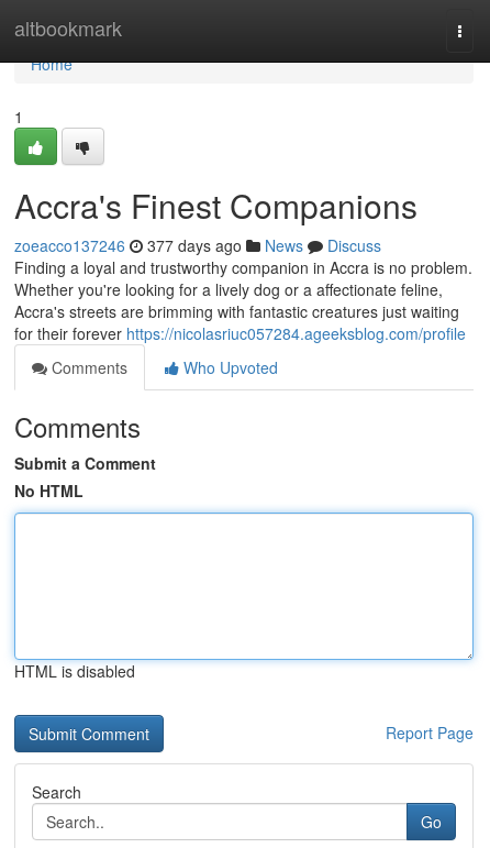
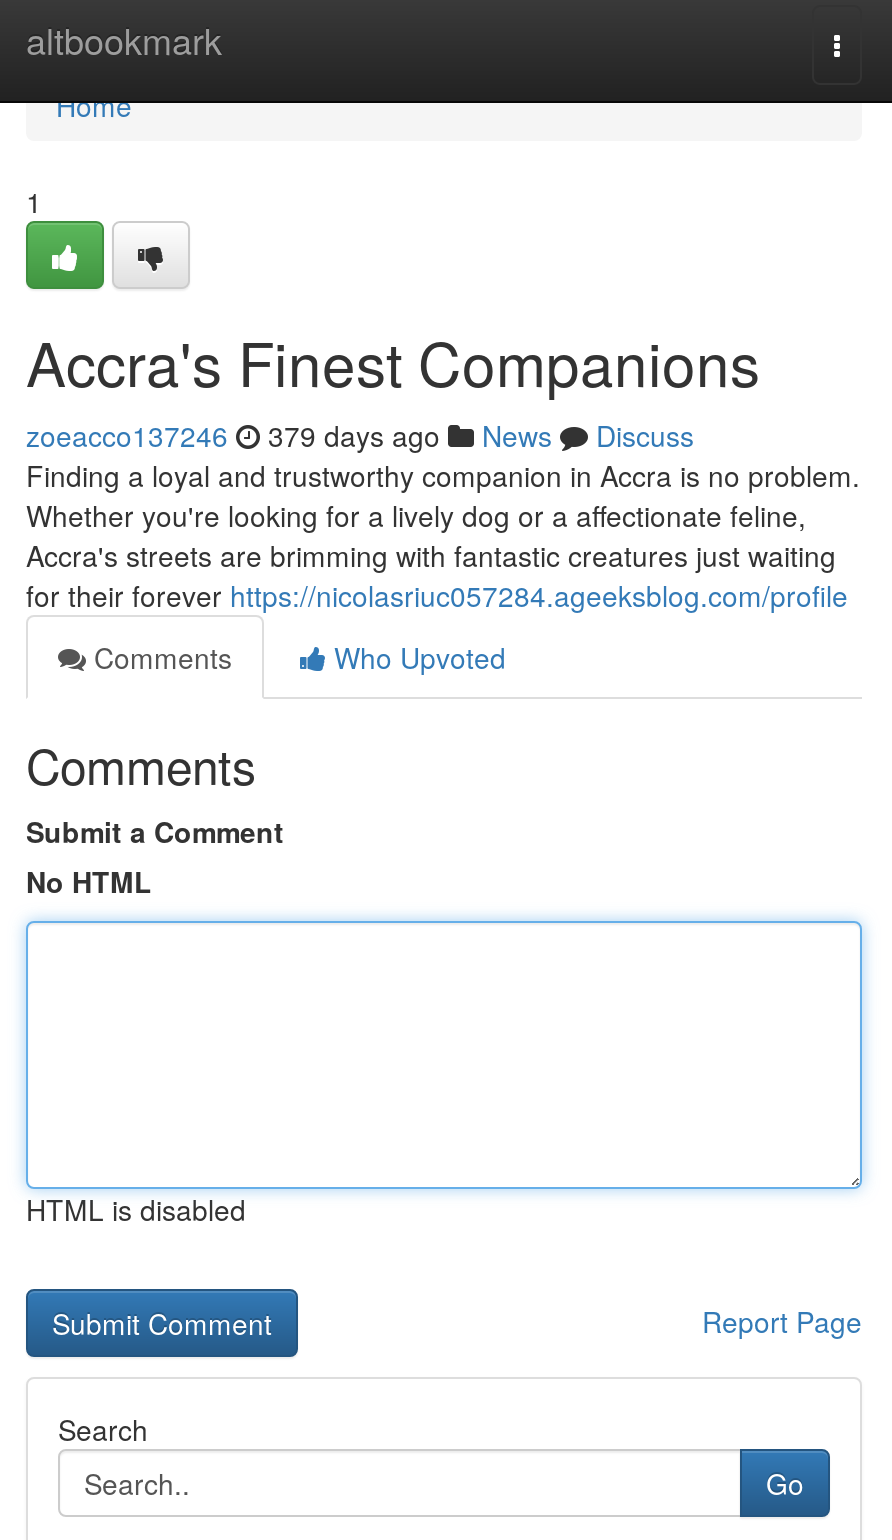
- zoeacco137246 377 days ago News Discuss
+ zoeacco137246 379 days ago News Discuss
